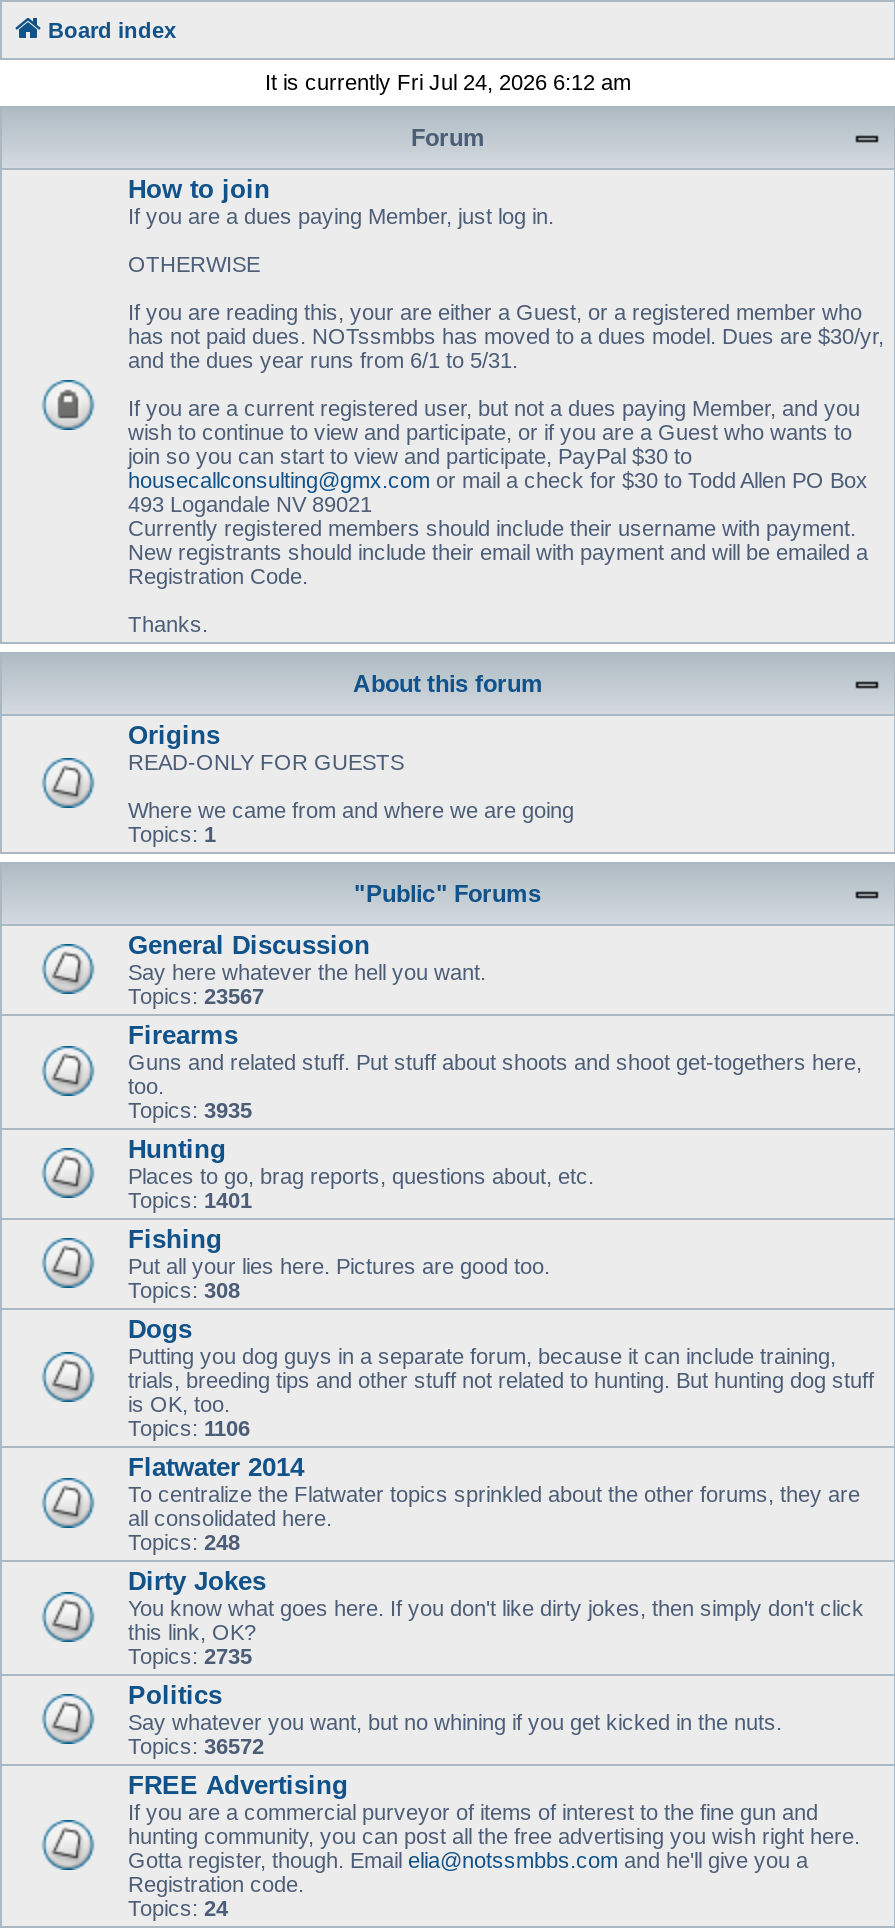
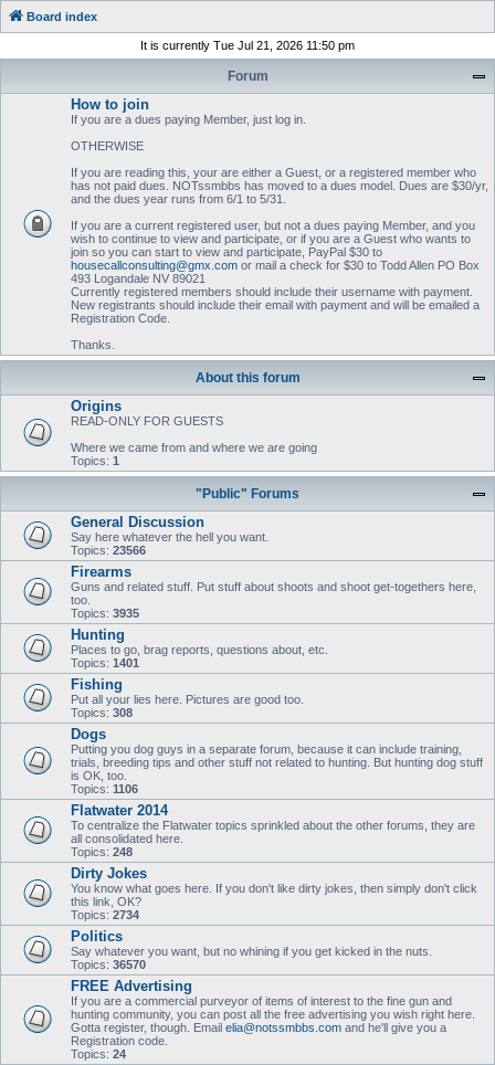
- It is currently Fri Jul 24, 2026 6:12 am
+ It is currently Tue Jul 21, 2026 11:50 pm

- Topics: 23567
+ Topics: 23566

- Topics: 2735
+ Topics: 2734

- Topics: 36572
+ Topics: 36570
